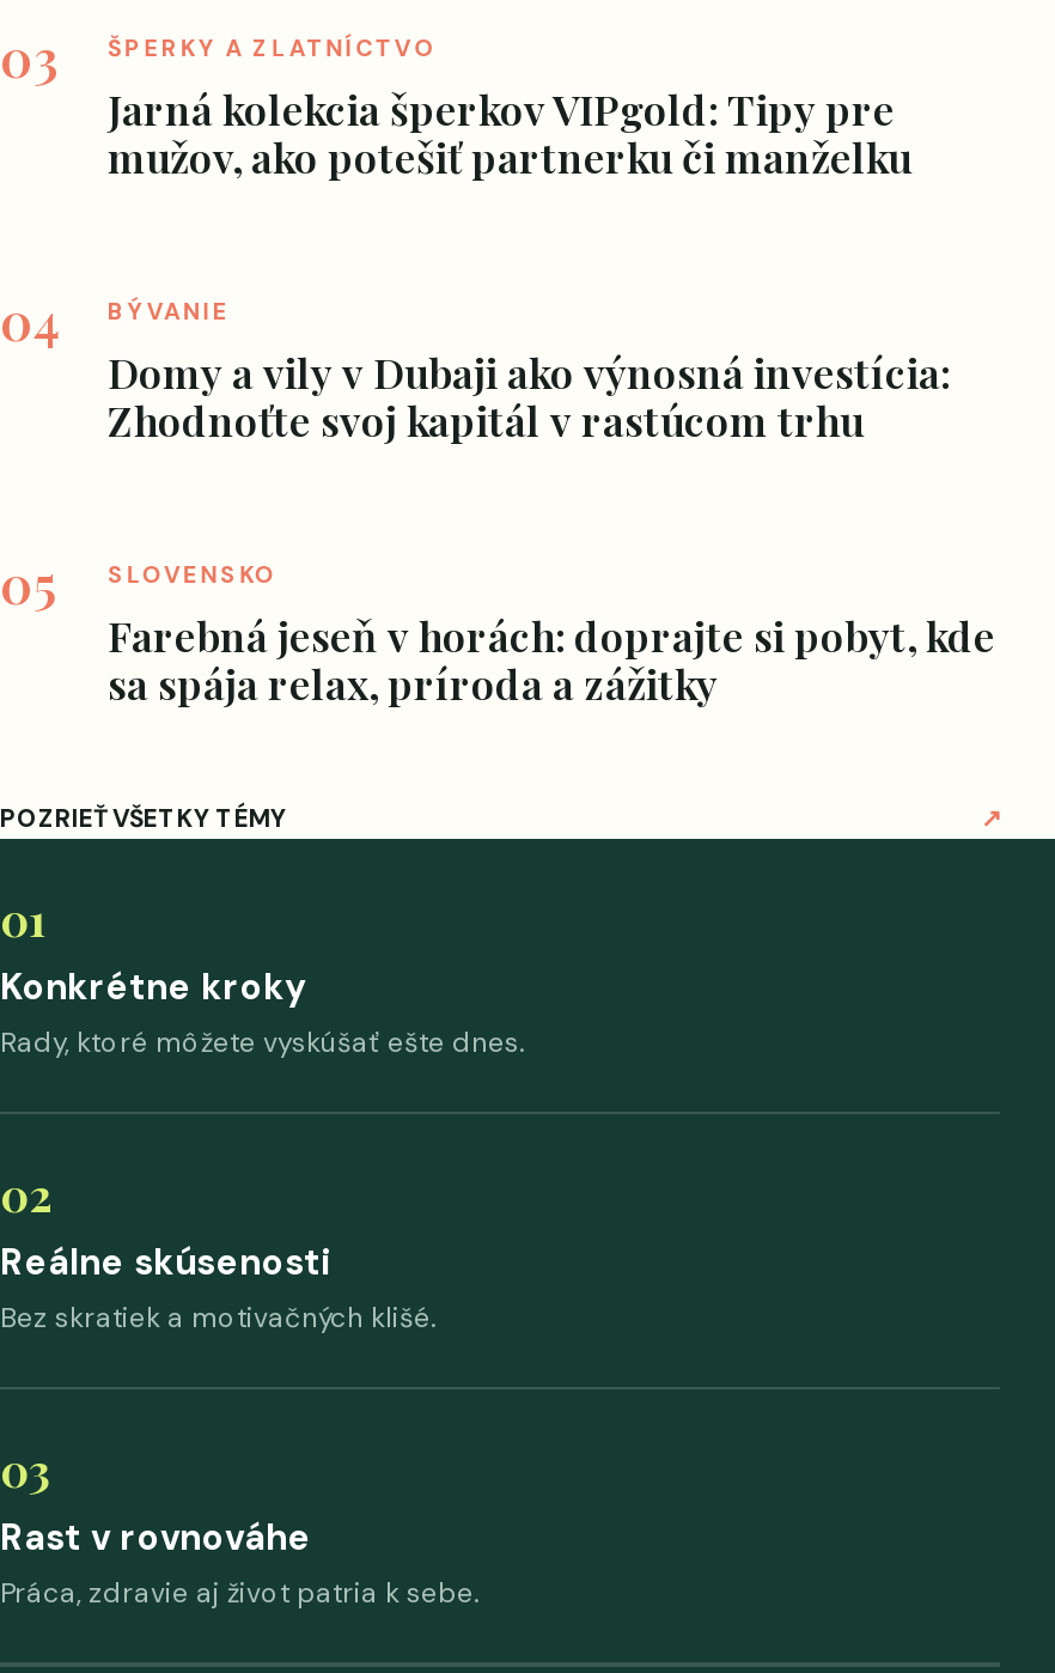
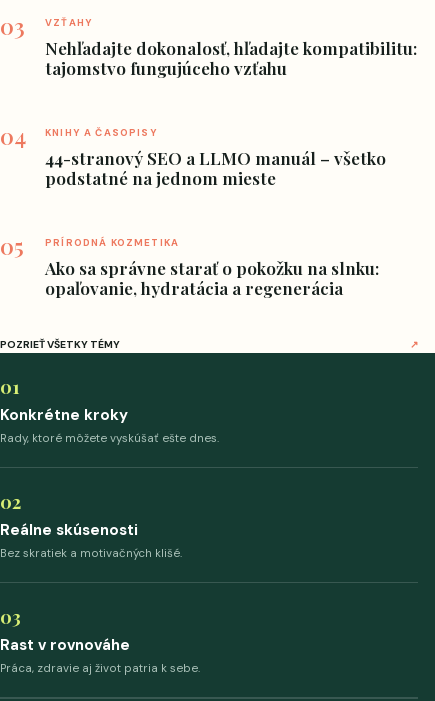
- ŠPERKY A ZLATNÍCTVO
- Jarná kolekcia šperkov VIPgold: Tipy pre
- mužov, ako potešiť partnerku či manželku
+ VZŤAHY
+ Nehľadajte dokonalosť, hľadajte kompatibilitu:
+ tajomstvo fungujúceho vzťahu

- BÝVANIE
- Domy a vily v Dubaji ako výnosná investícia:
- Zhodnoťte svoj kapitál v rastúcom trhu
+ KNIHY A ČASOPISY
+ 44-stranový SEO a LLMO manuál – všetko
+ podstatné na jednom mieste

- SLOVENSKO
- Farebná jeseň v horách: doprajte si pobyt, kde
- sa spája relax, príroda a zážitky
+ PRÍRODNÁ KOZMETIKA
+ Ako sa správne starať o pokožku na slnku:
+ opaľovanie, hydratácia a regenerácia
